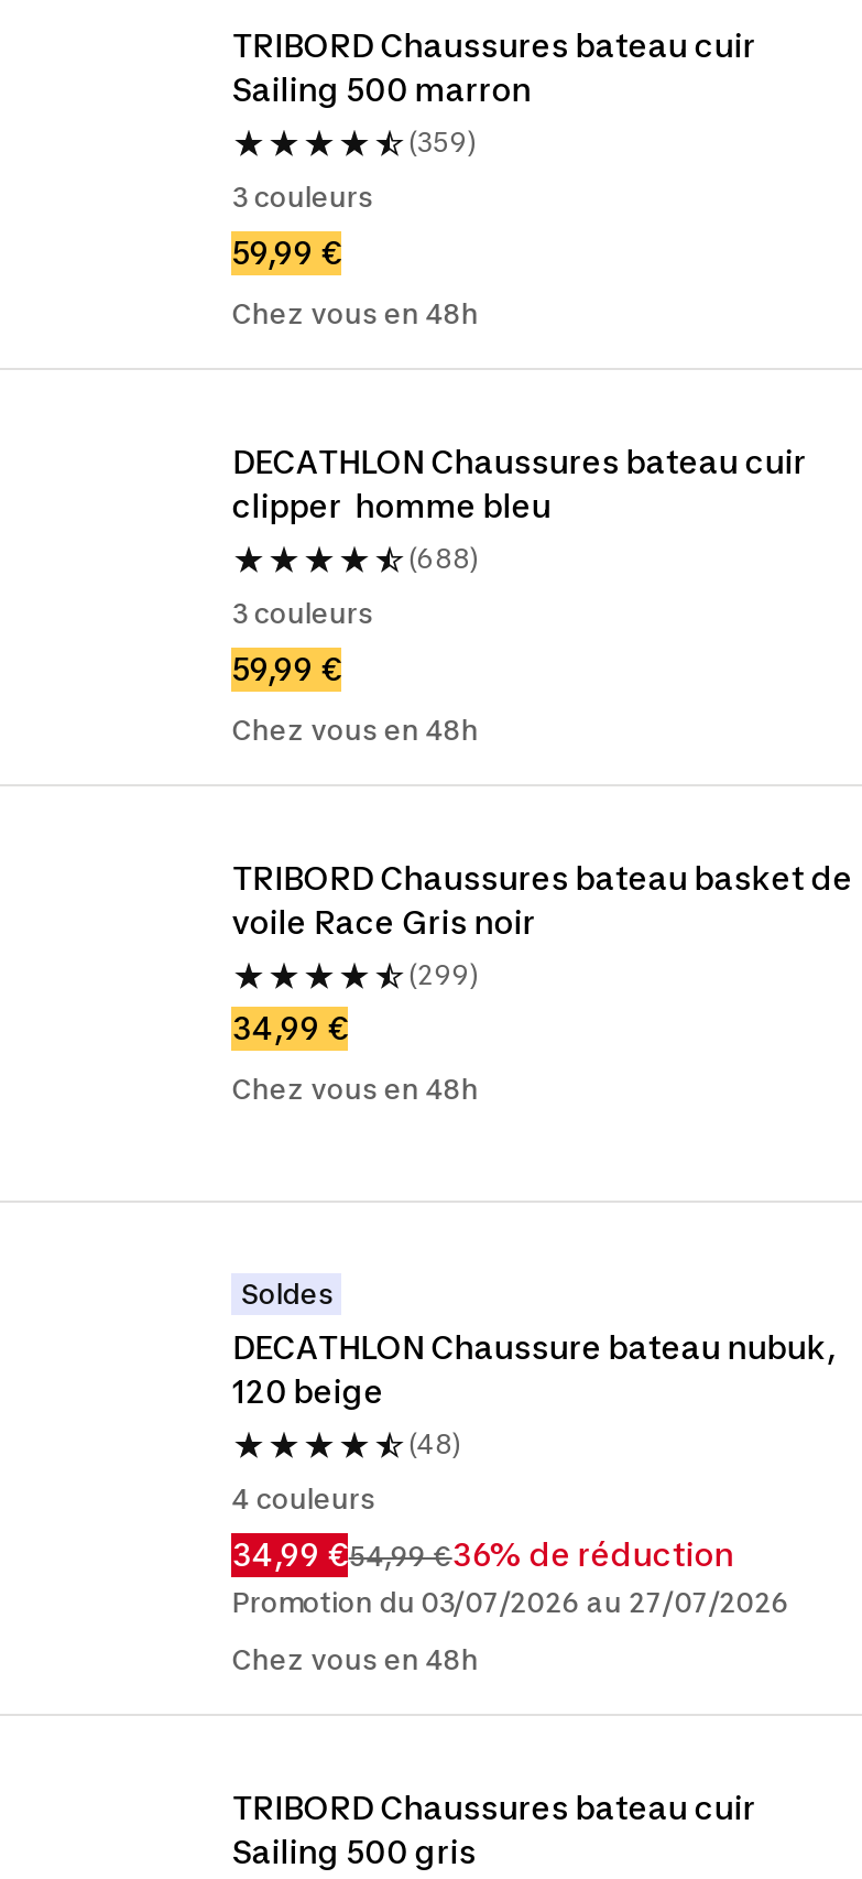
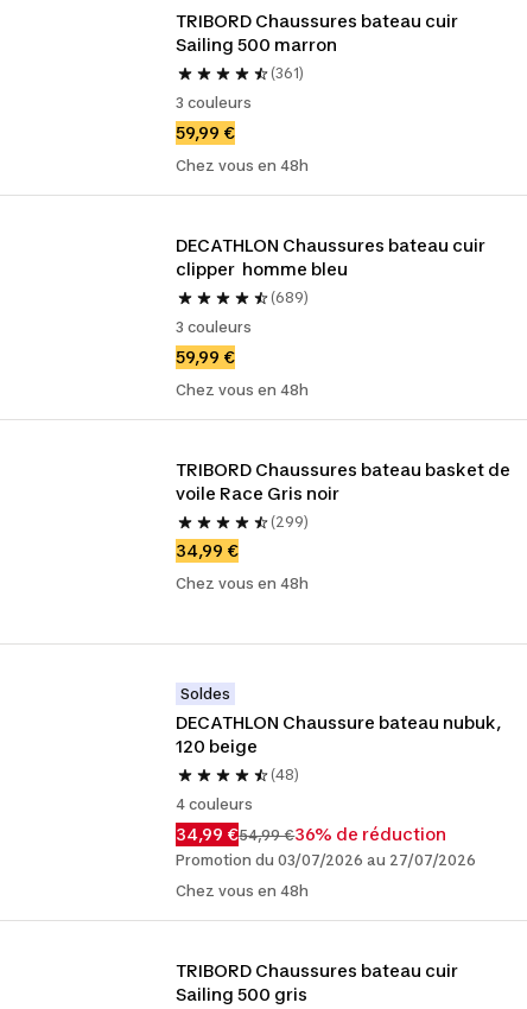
- (359)
+ (361)

- (688)
+ (689)
